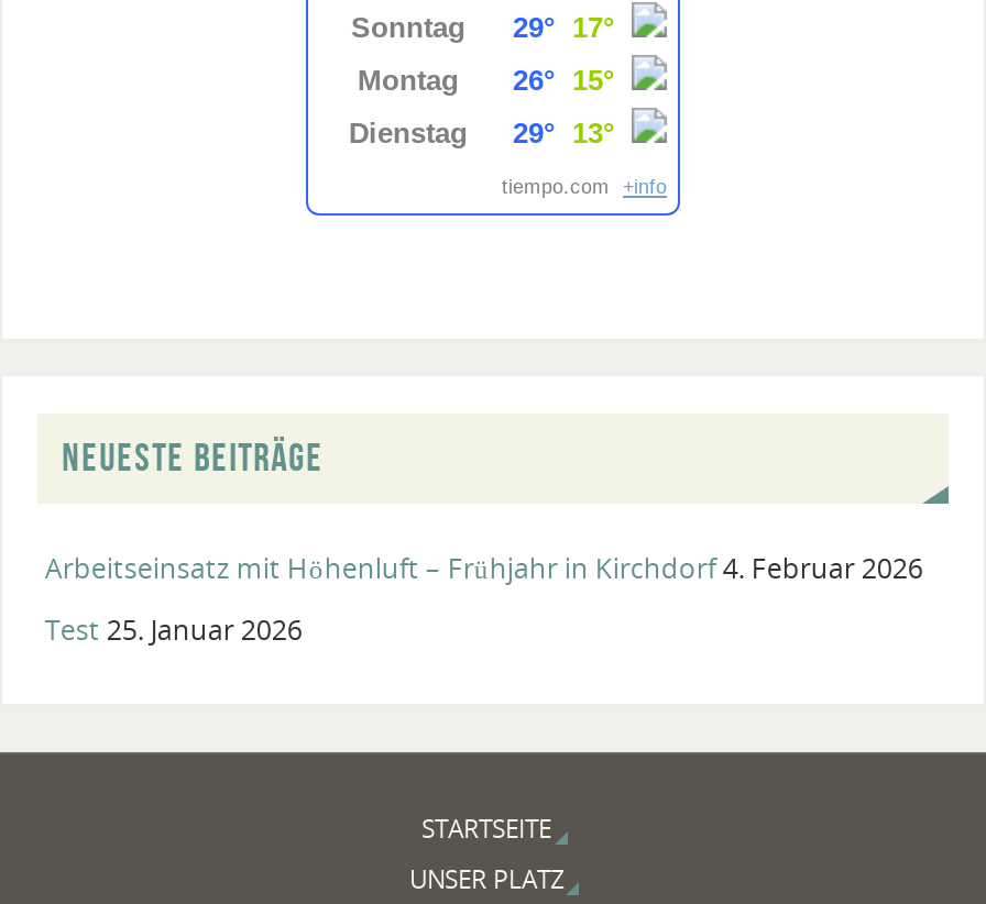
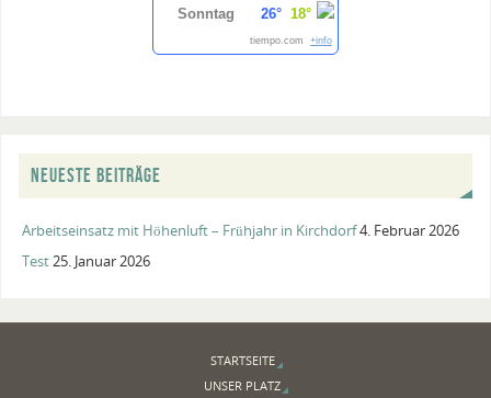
- 29° 17°
- Montag
- 26° 15°
- Dienstag
- 29° 13°
+ 26° 18°
